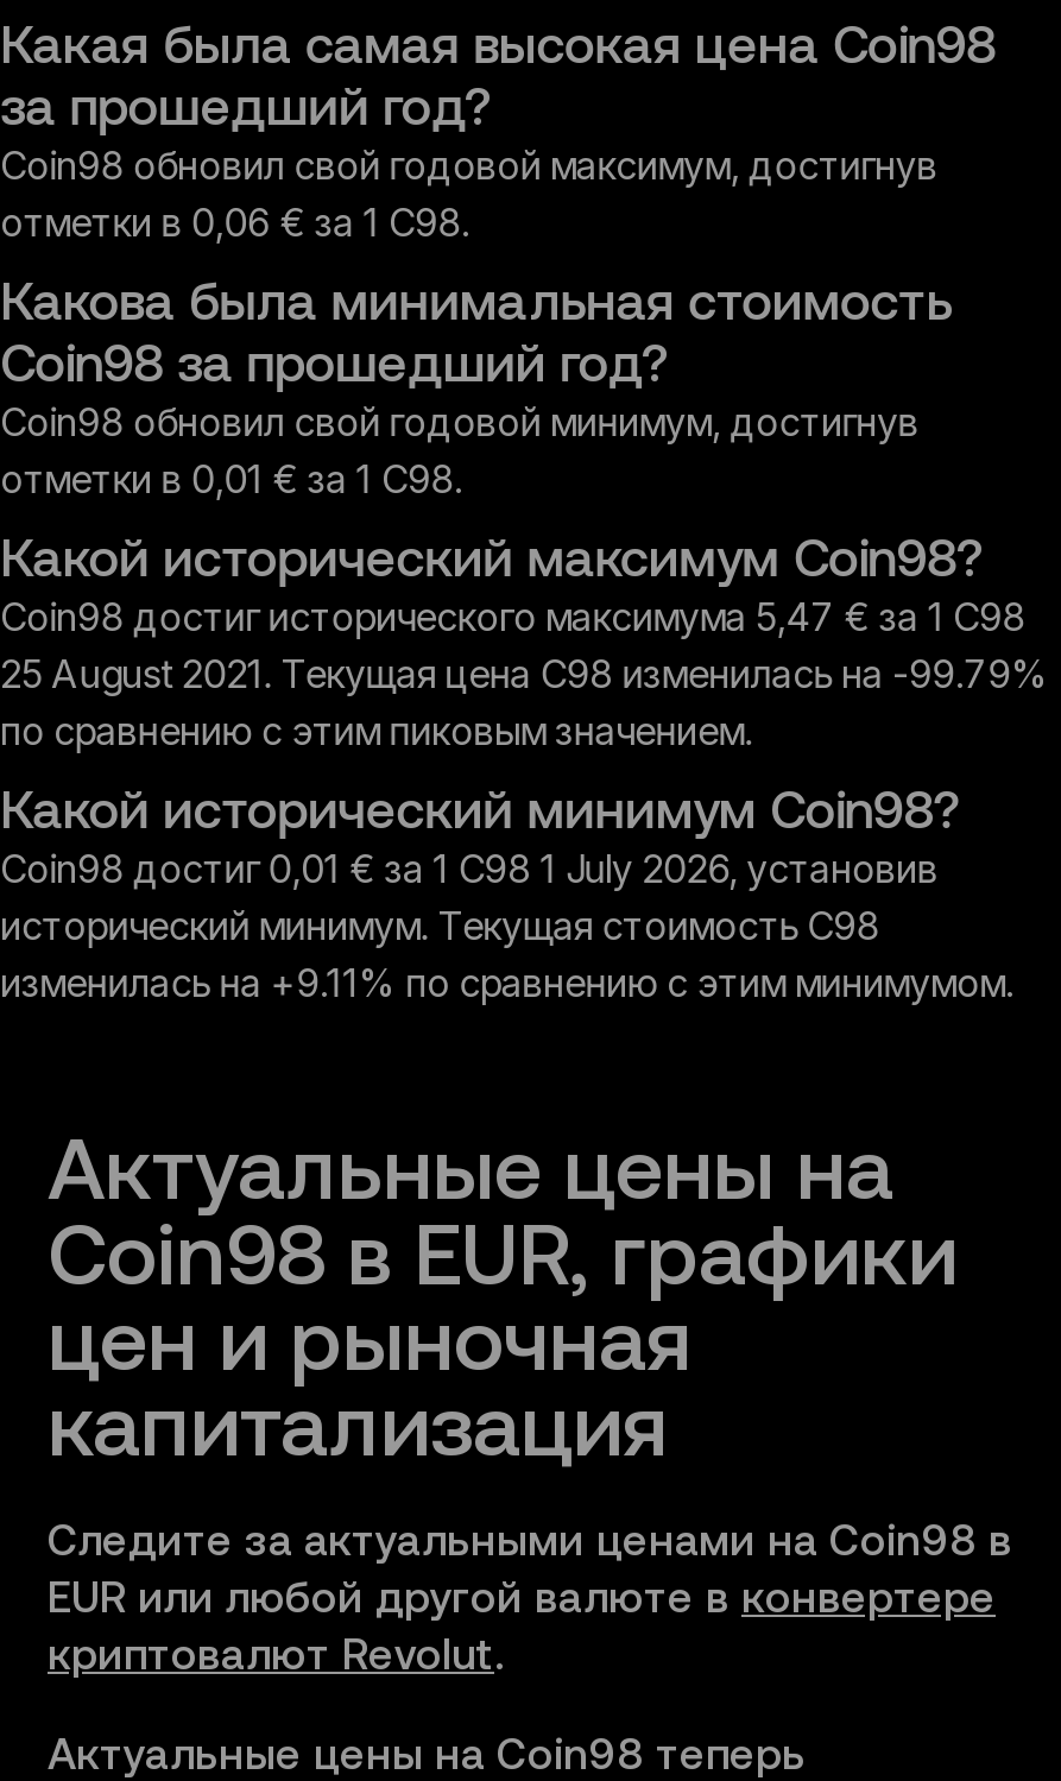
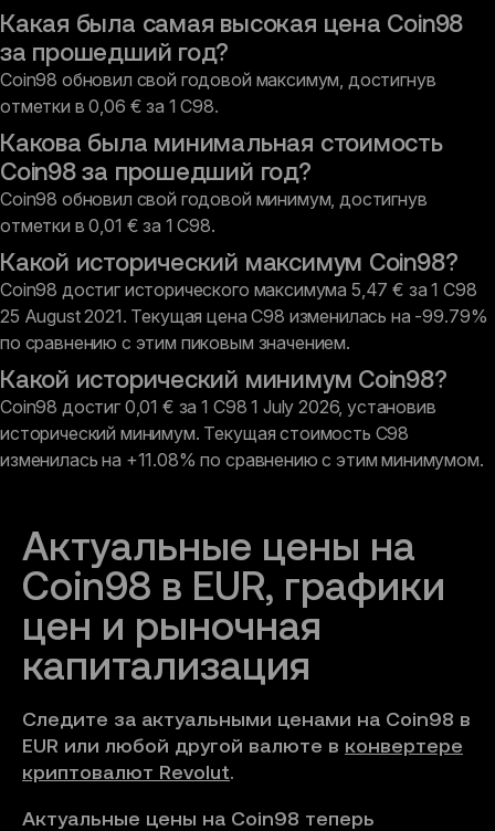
- изменилась на +9.11% по сравнению с этим минимумом.
+ изменилась на +11.08% по сравнению с этим минимумом.
